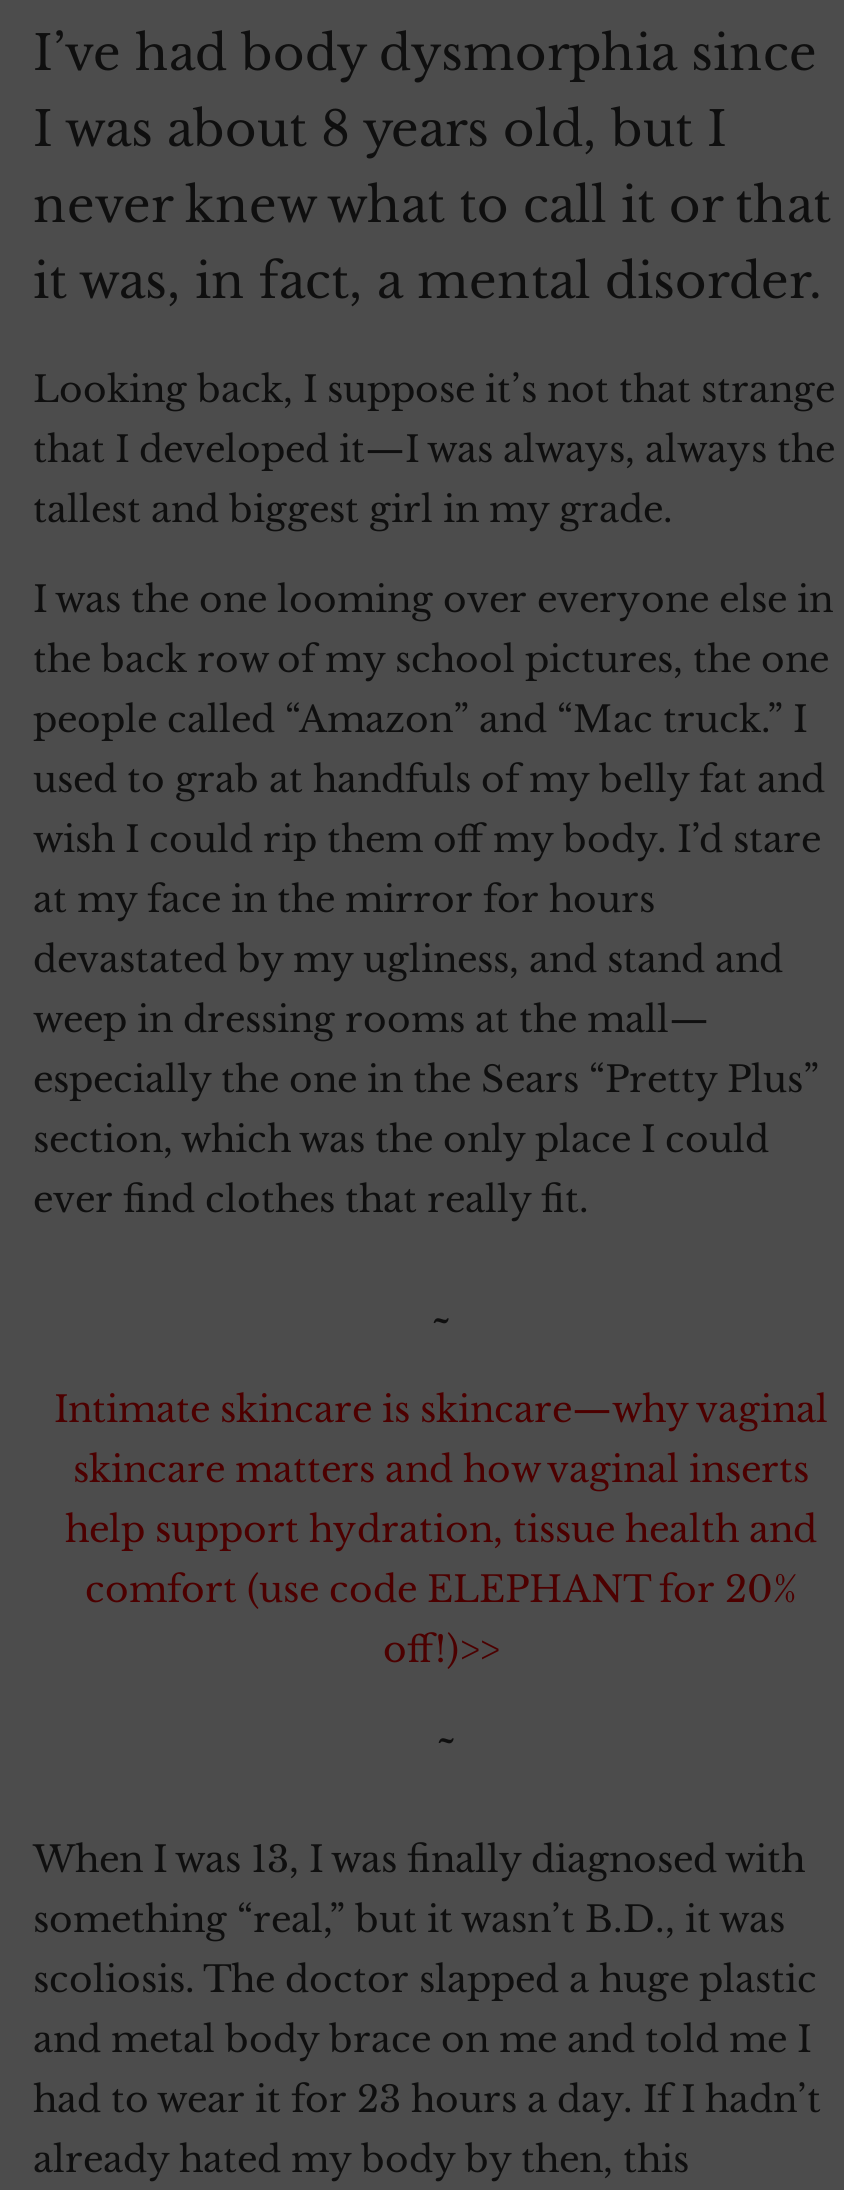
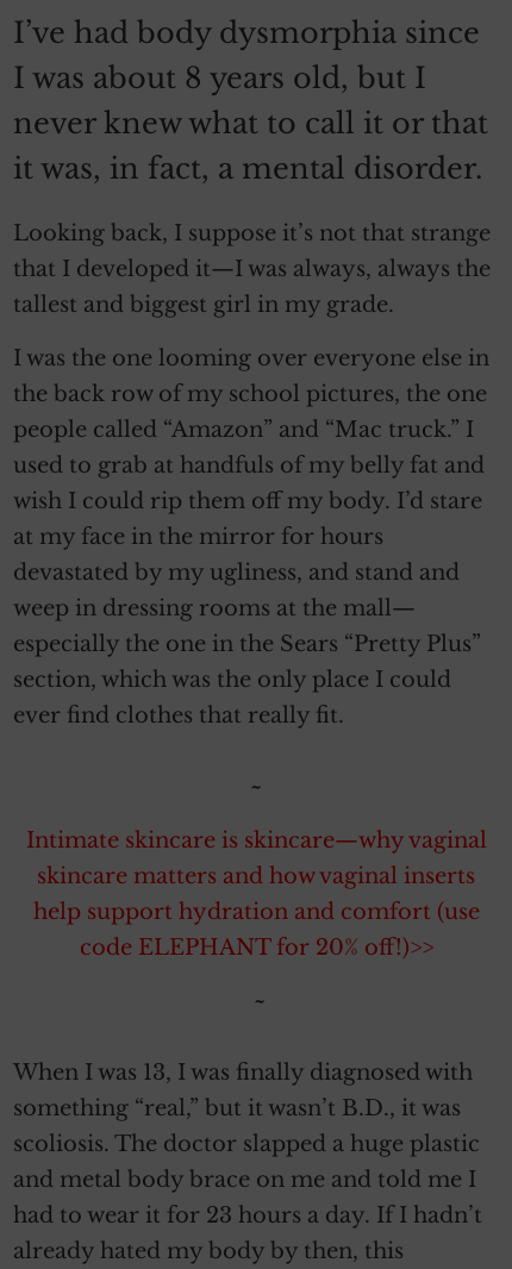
- help support hydration, tissue health and
- comfort (use code ELEPHANT for 20%
- off!)>>
+ help support hydration and comfort (use
+ code ELEPHANT for 20% off!)>>
